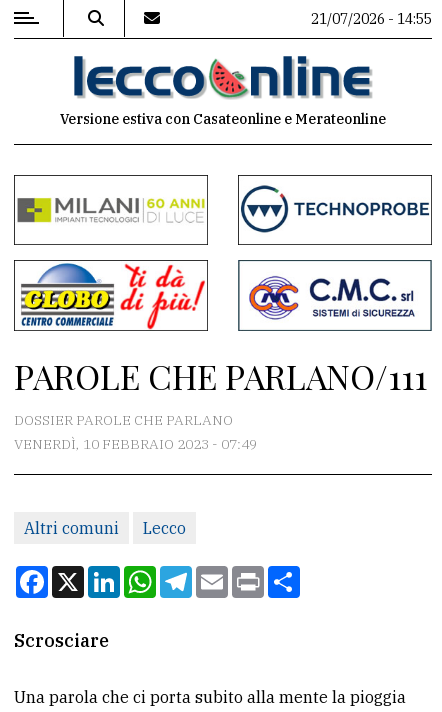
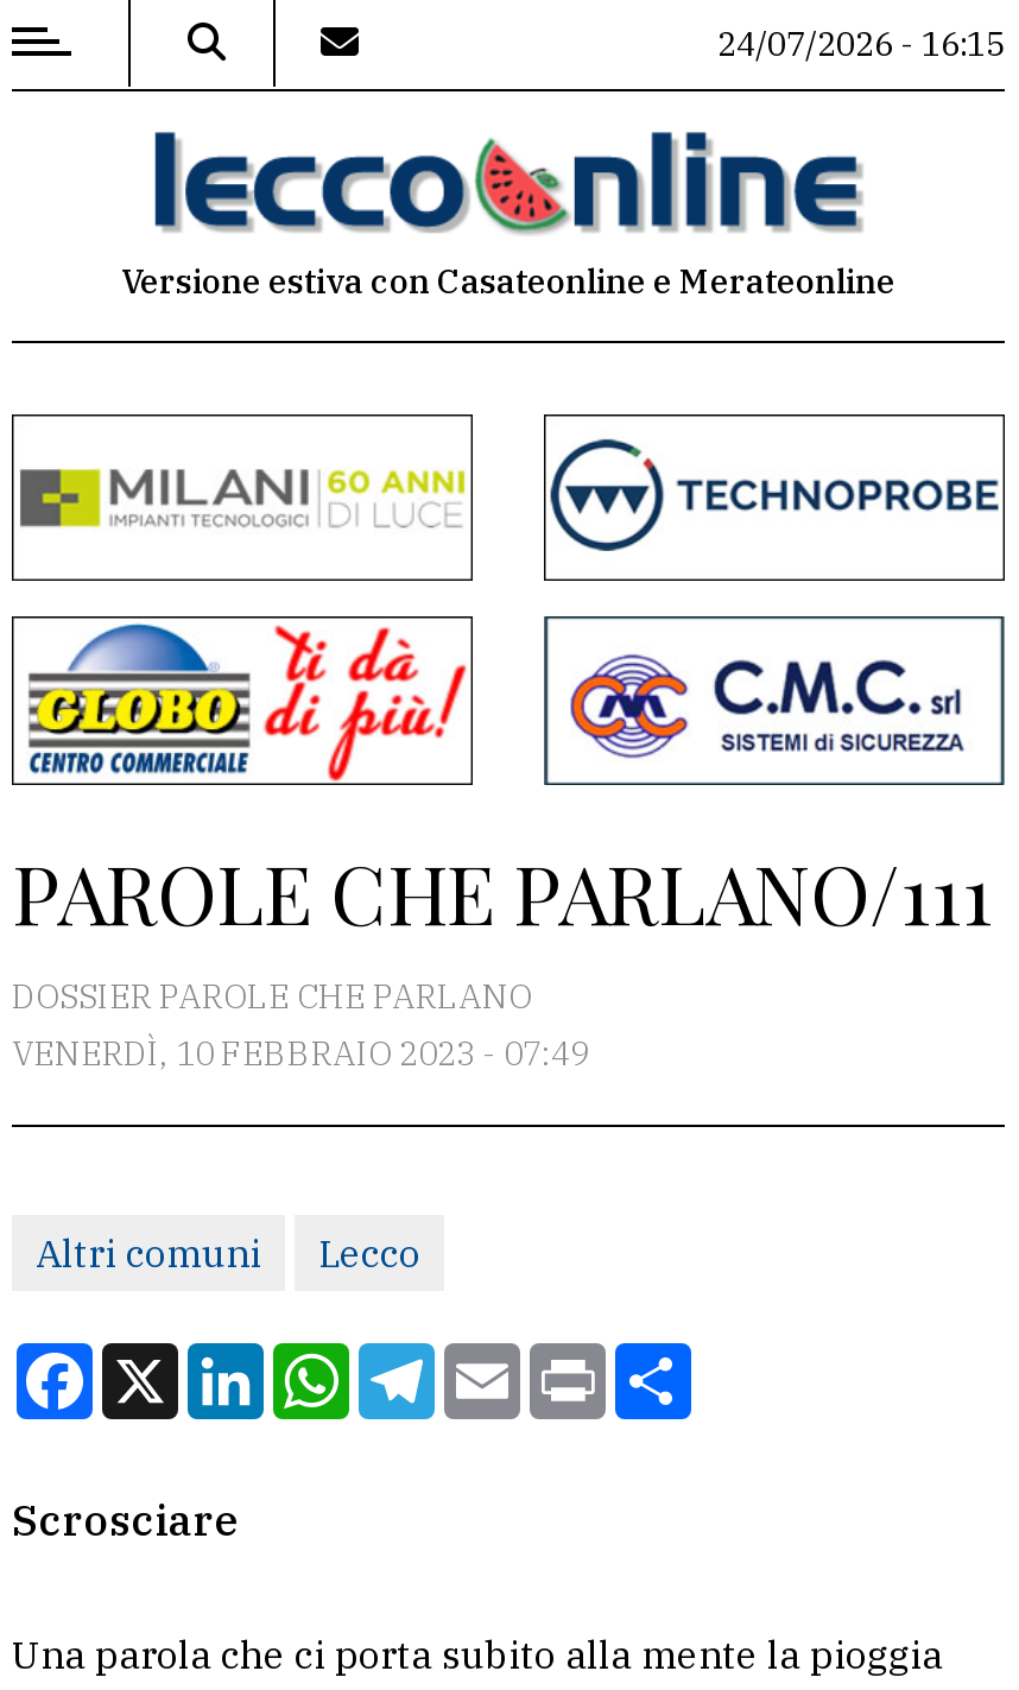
- 21/07/2026 - 14:55
+ 24/07/2026 - 16:15
